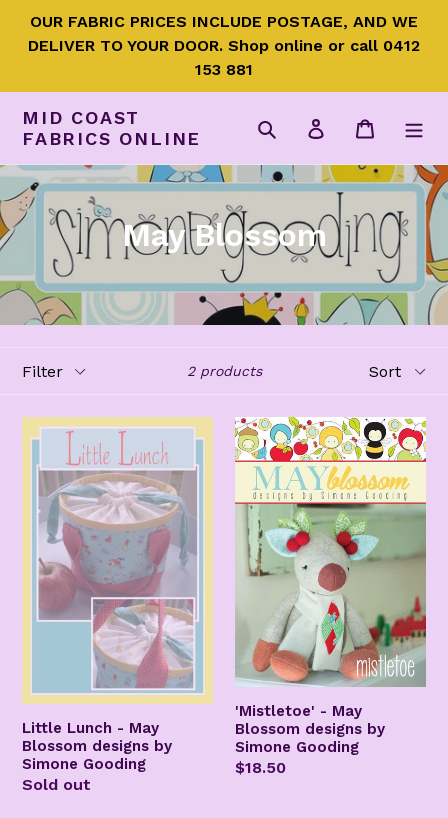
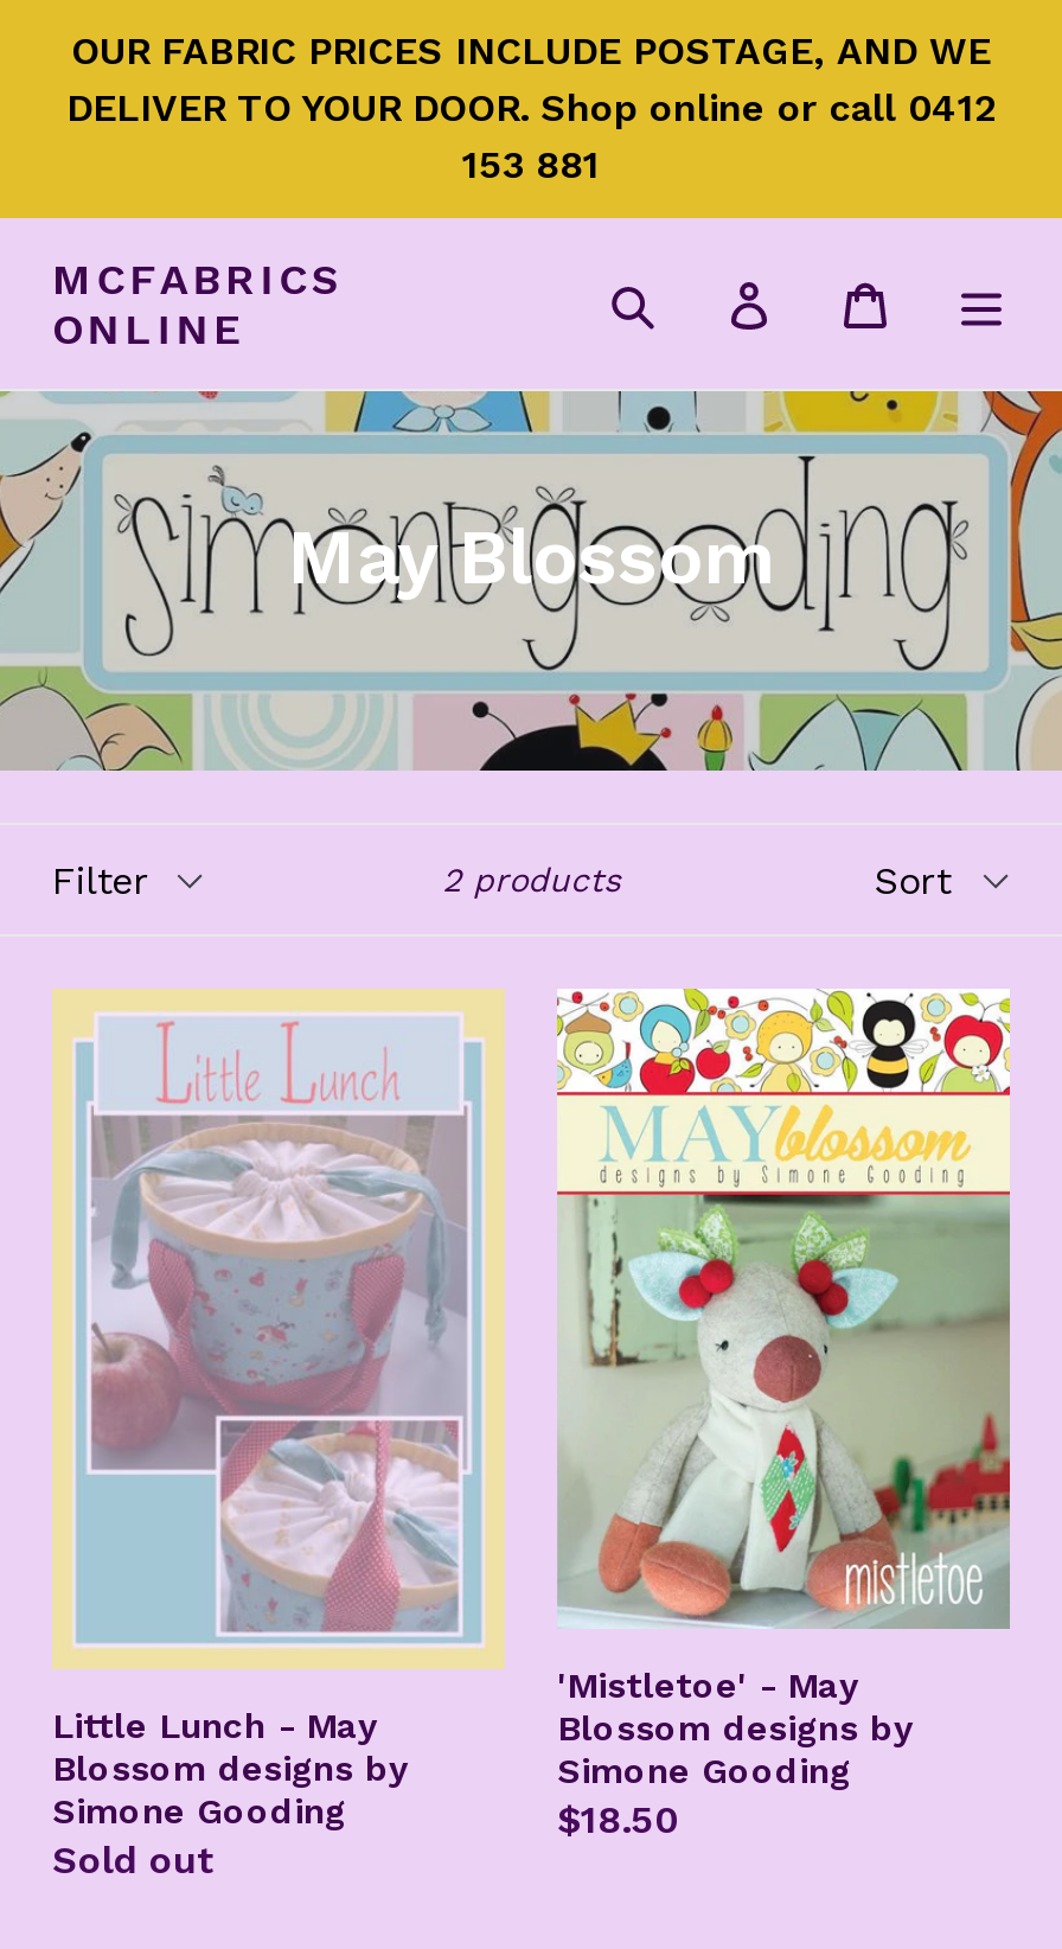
- MID COAST
- FABRICS ONLINE
+ MCFABRICS
+ ONLINE
